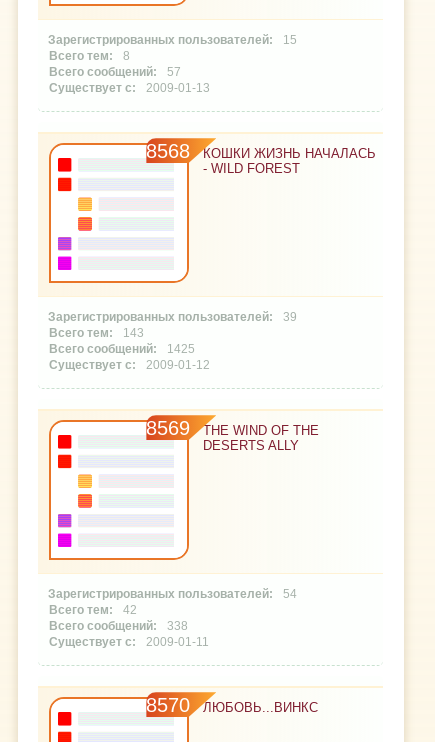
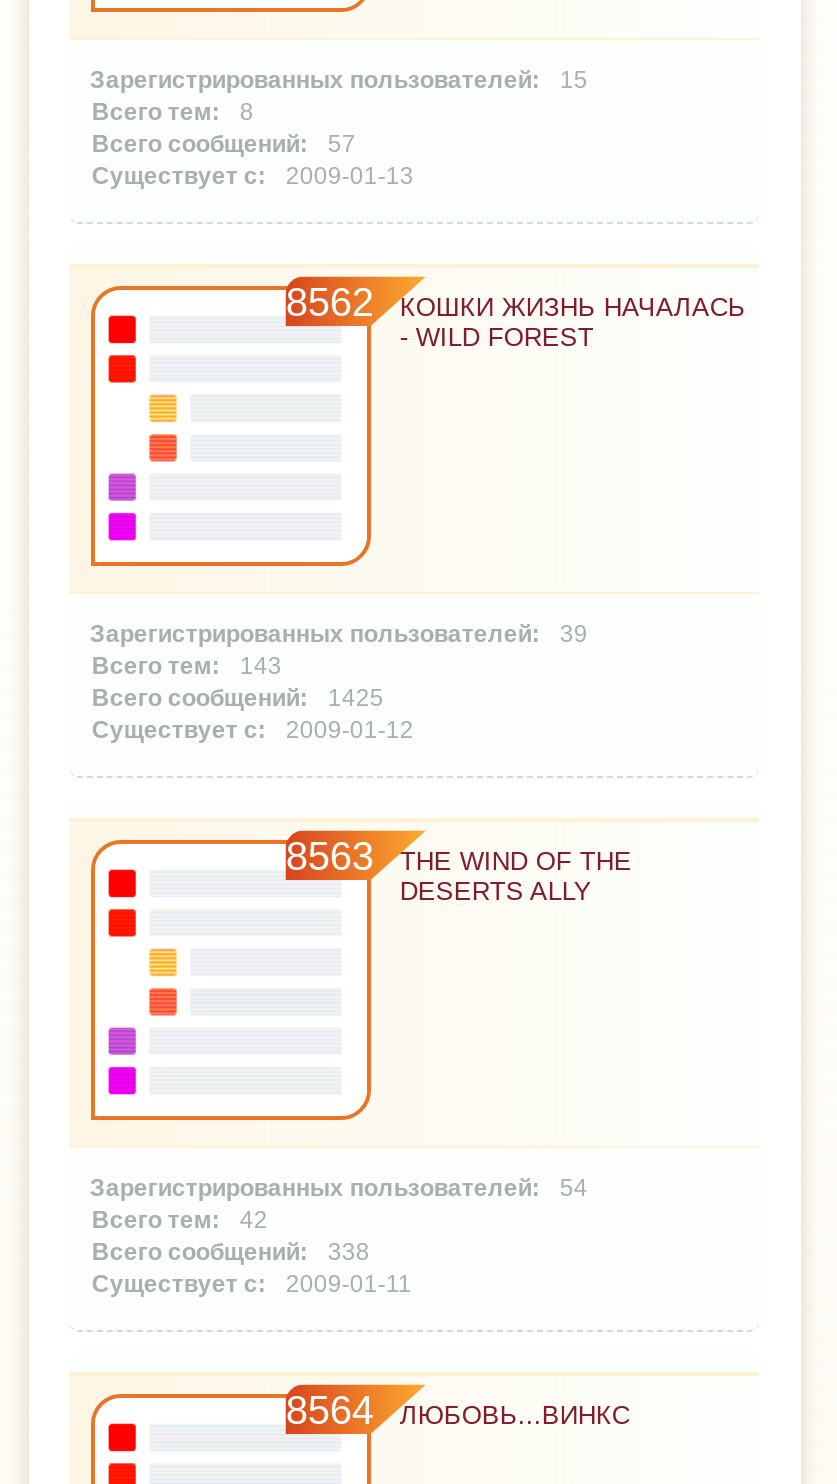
- 8568 КОШКИ ЖИЗНЬ НАЧАЛАСЬ
+ 8562 КОШКИ ЖИЗНЬ НАЧАЛАСЬ

- 8569 THE WIND OF THE
+ 8563 THE WIND OF THE

- 8570 ЛЮБОВЬ...ВИНКС
+ 8564 ЛЮБОВЬ...ВИНКС
